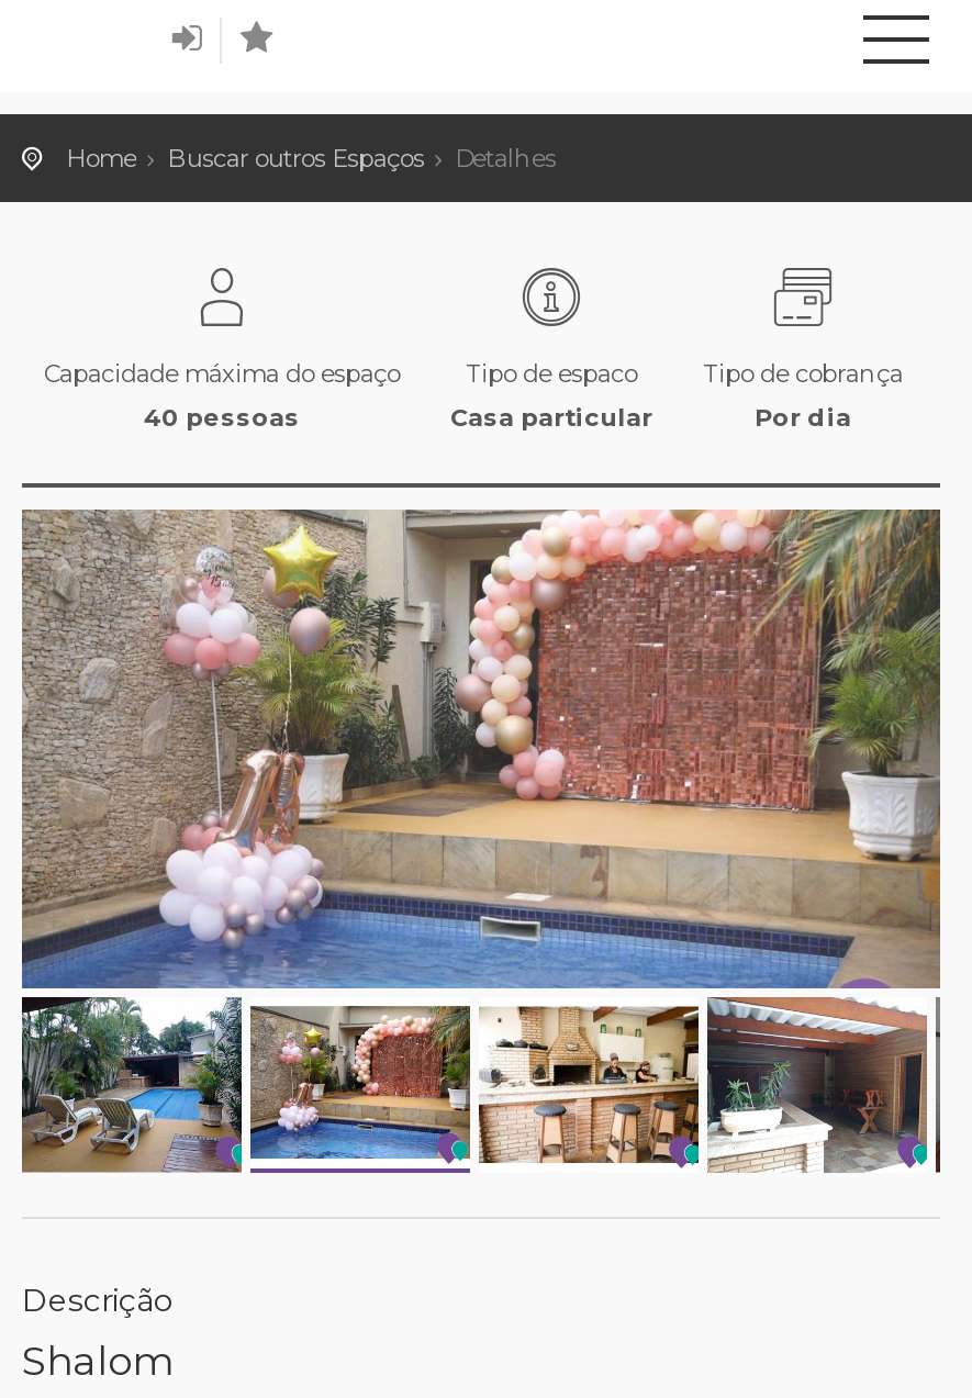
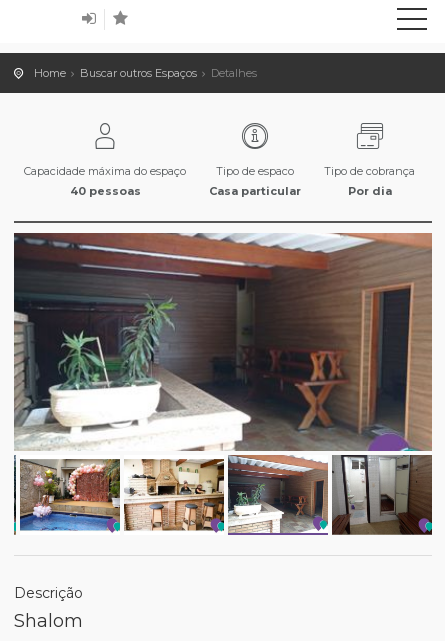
- [image]
+ [image]
